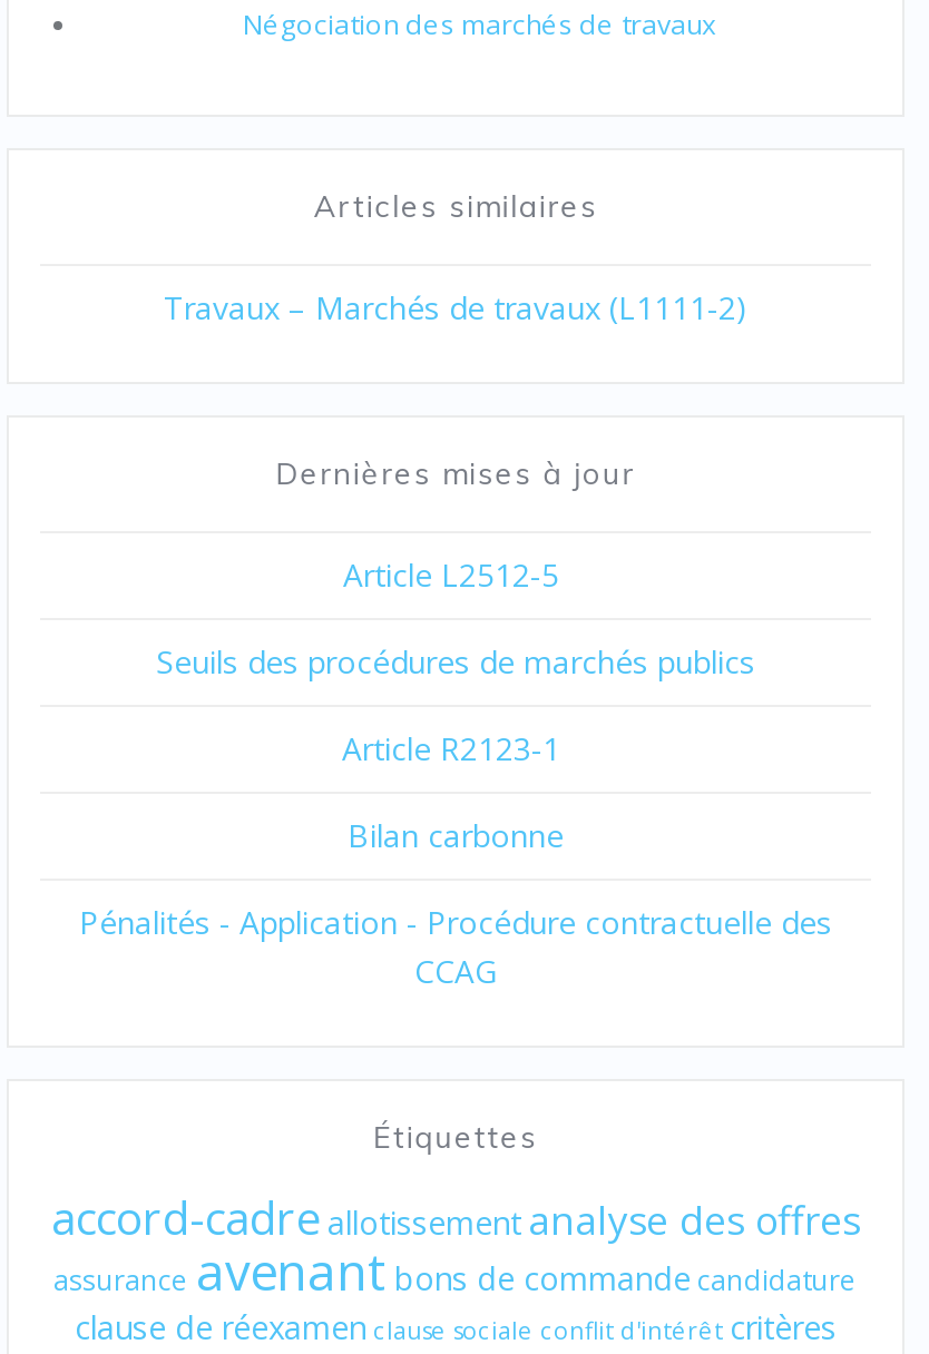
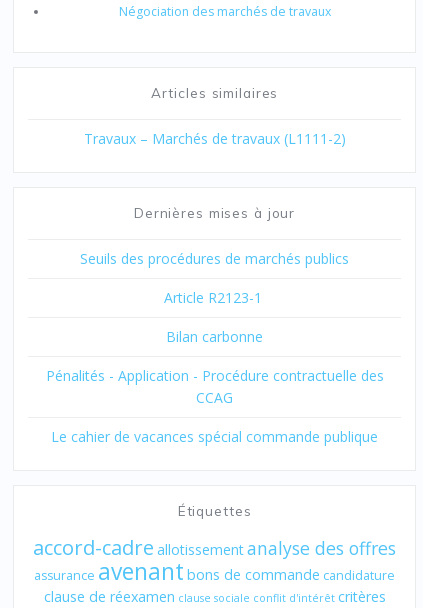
- Article L2512-5

moved up: Seuils des procédures de marchés publics | Article R2123-1 | Bilan carbonne | Pénalités - Application - Procédure contractuelle des | CCAG

+ Le cahier de vacances spécial commande publique
